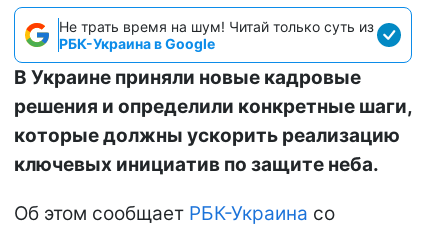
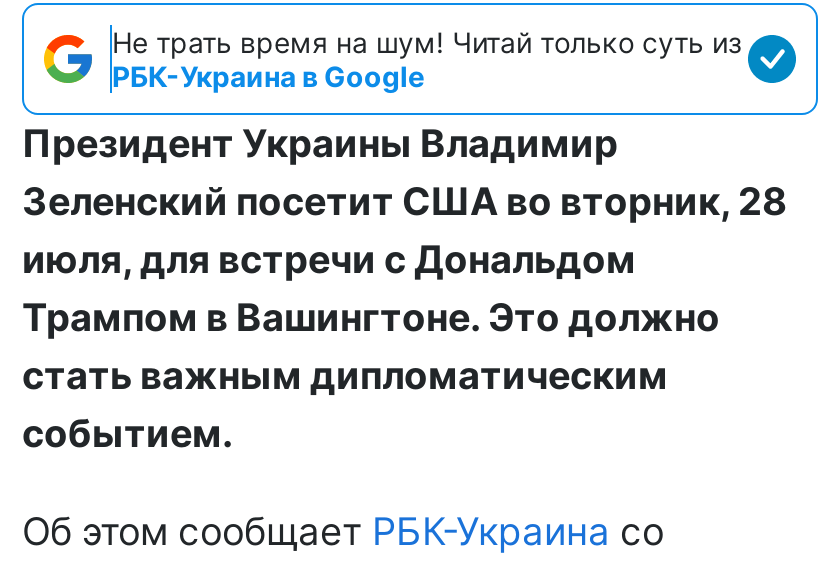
- В Украине приняли новые кадровые
- решения и определили конкретные шаги,
- которые должны ускорить реализацию
- ключевых инициатив по защите неба.
+ Президент Украины Владимир
+ Зеленский посетит США во вторник, 28
+ июля, для встречи с Дональдом
+ Трампом в Вашингтоне. Это должно
+ стать важным дипломатическим
+ событием.
